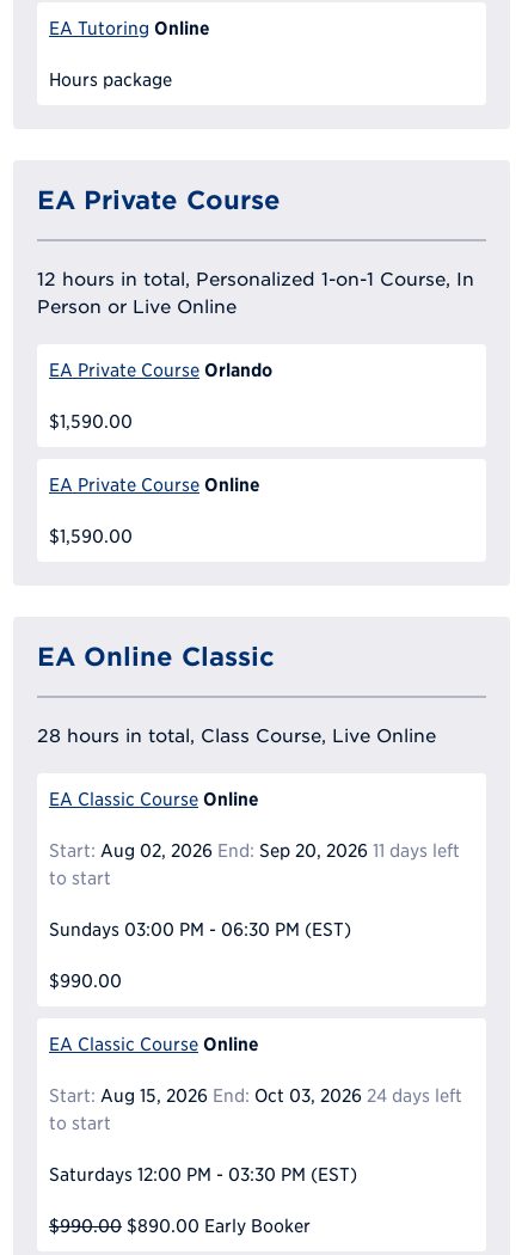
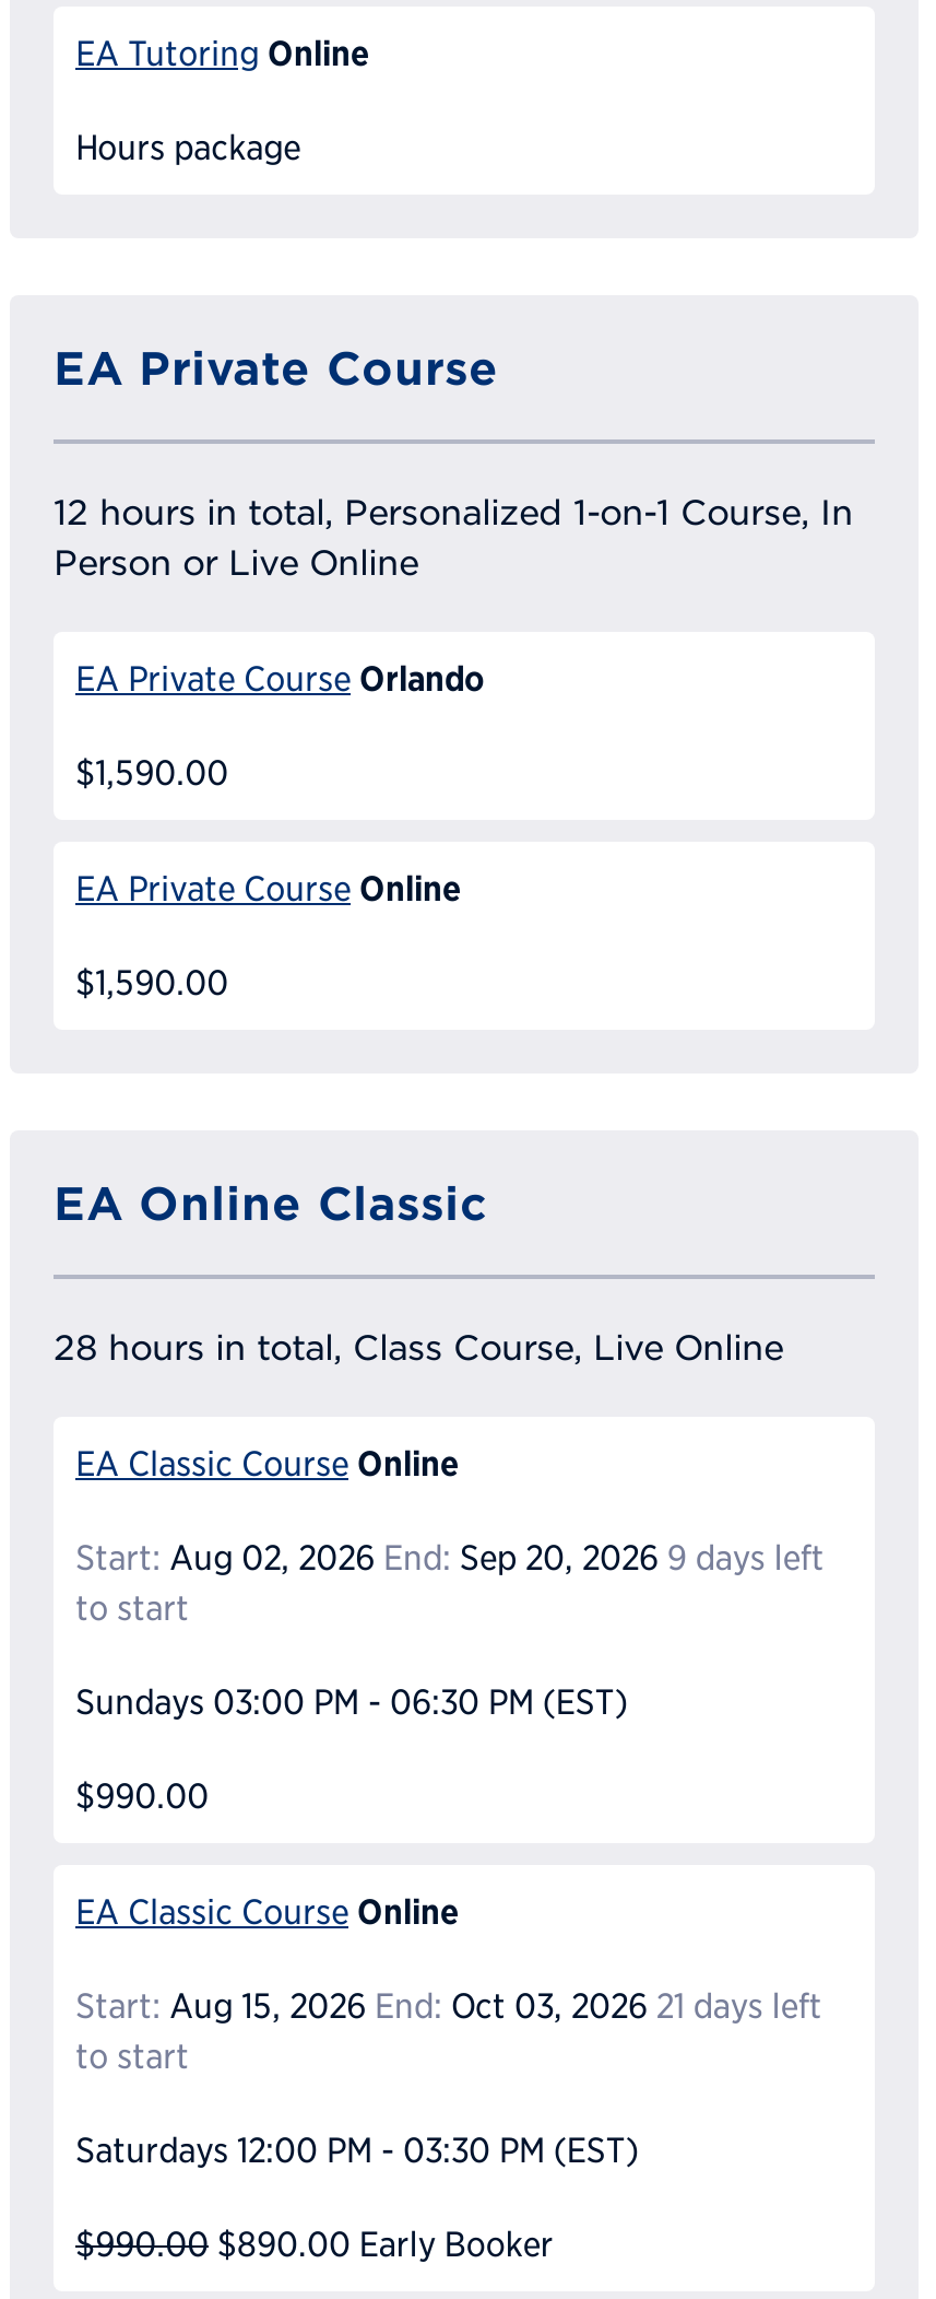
- Start: Aug 02, 2026 End: Sep 20, 2026 11 days left
+ Start: Aug 02, 2026 End: Sep 20, 2026 9 days left

- Start: Aug 15, 2026 End: Oct 03, 2026 24 days left
+ Start: Aug 15, 2026 End: Oct 03, 2026 21 days left
